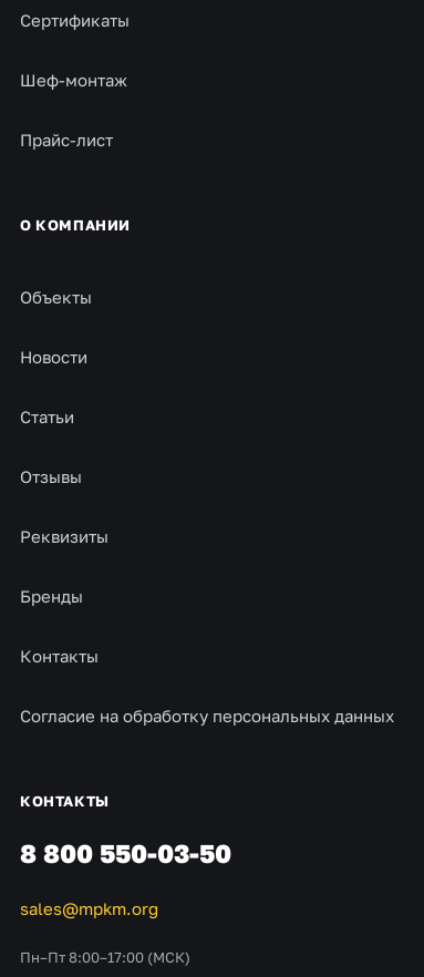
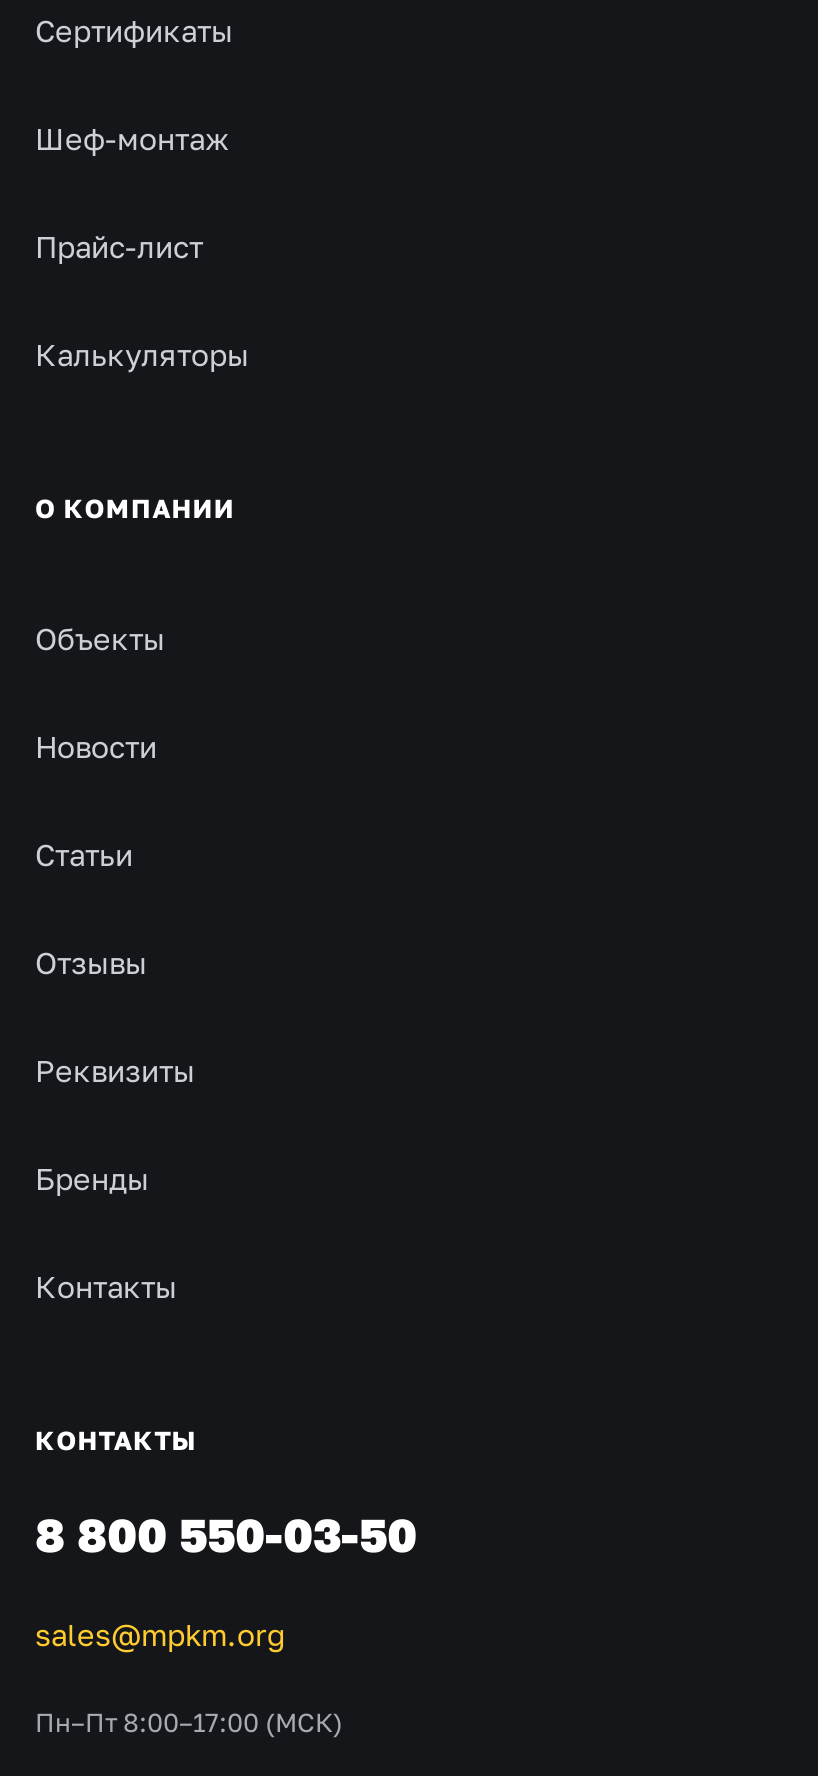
+ Калькуляторы

moved down: О КОМПАНИИ | Объекты | Новости | Статьи | Отзывы | Реквизиты | Бренды | Контакты

- Согласие на обработку персональных данных
